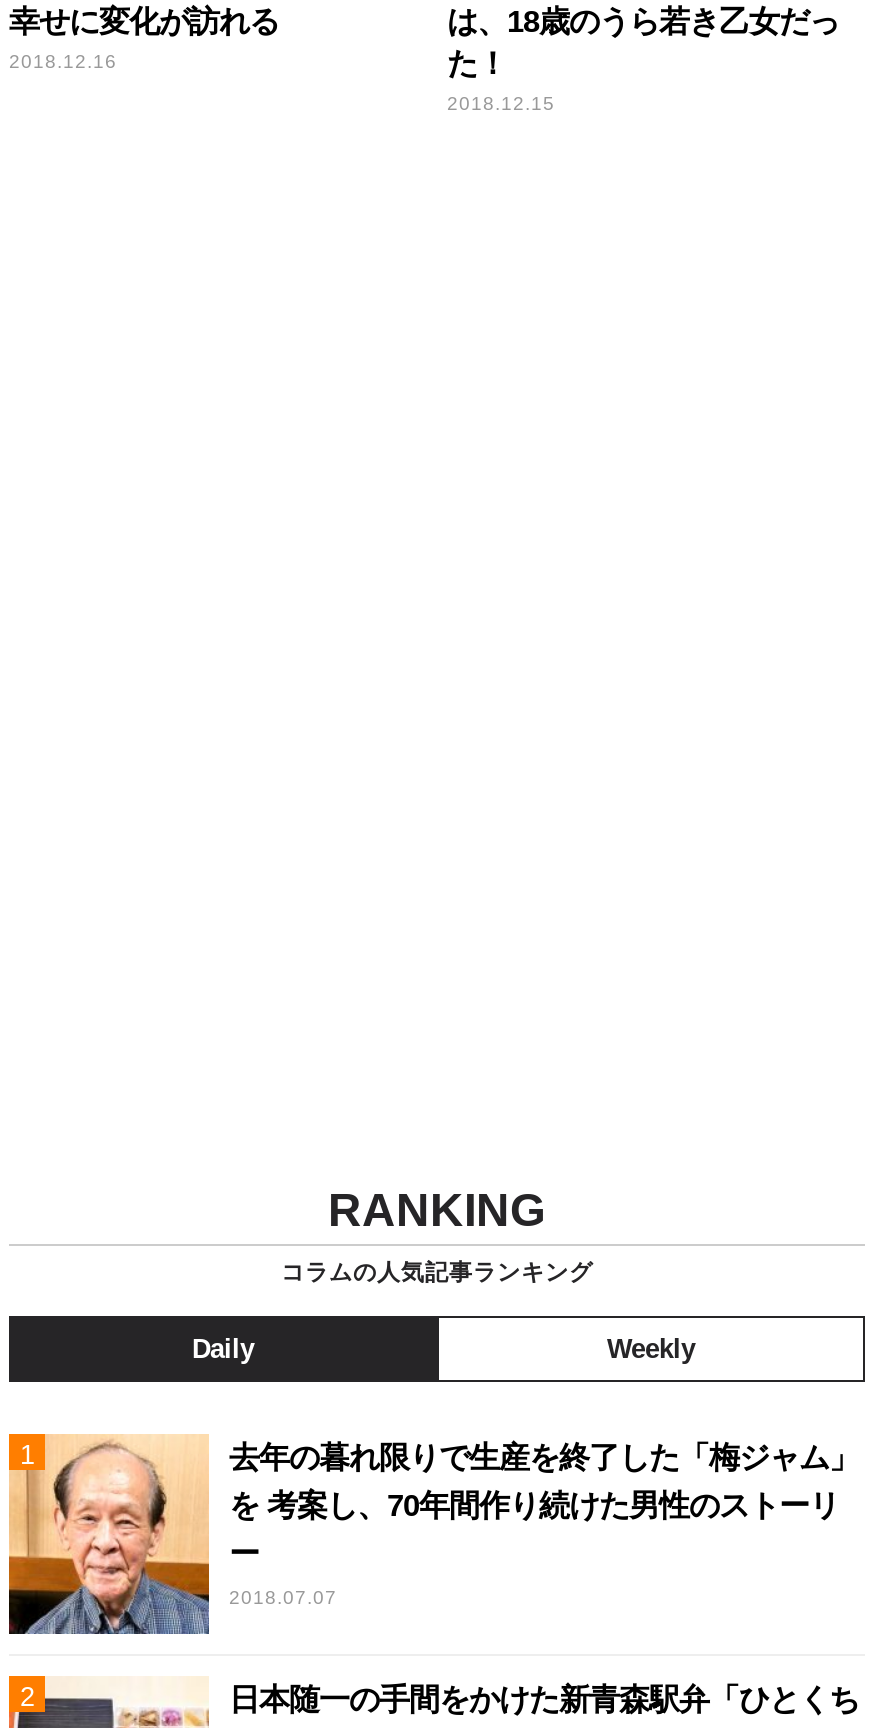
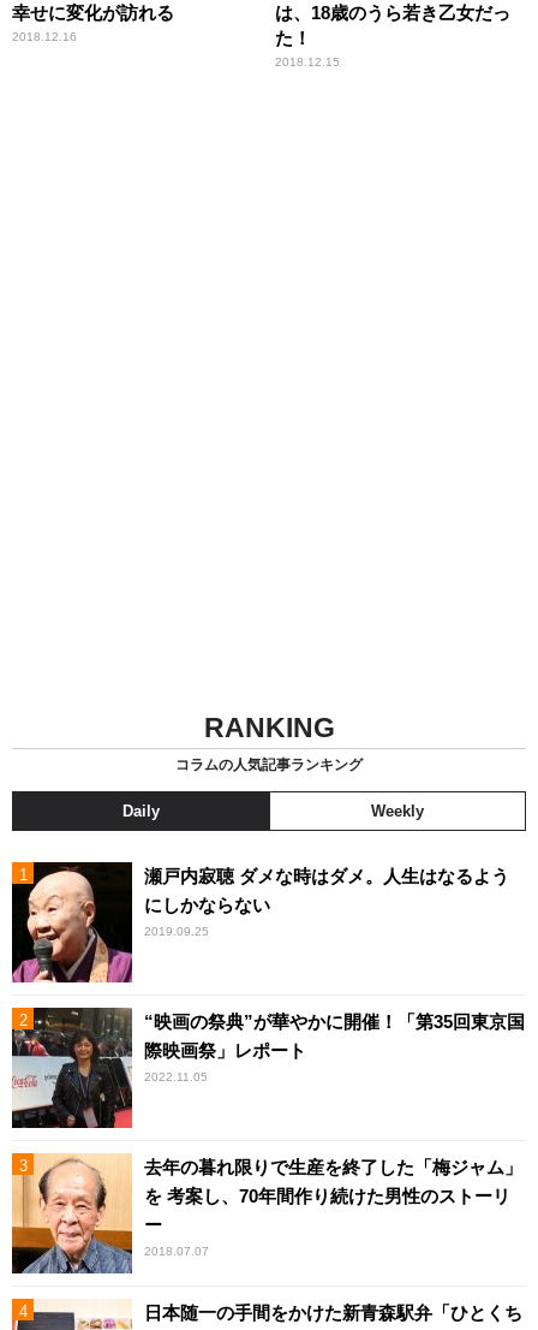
+ [image]
+ 瀬戸内寂聴 ダメな時はダメ。人生はなるよう
+ にしかならない
+ 2019.09.25

+ [image]
+ “映画の祭典”が華やかに開催！「第35回東京国
+ 際映画祭」レポート
+ 2022.11.05
